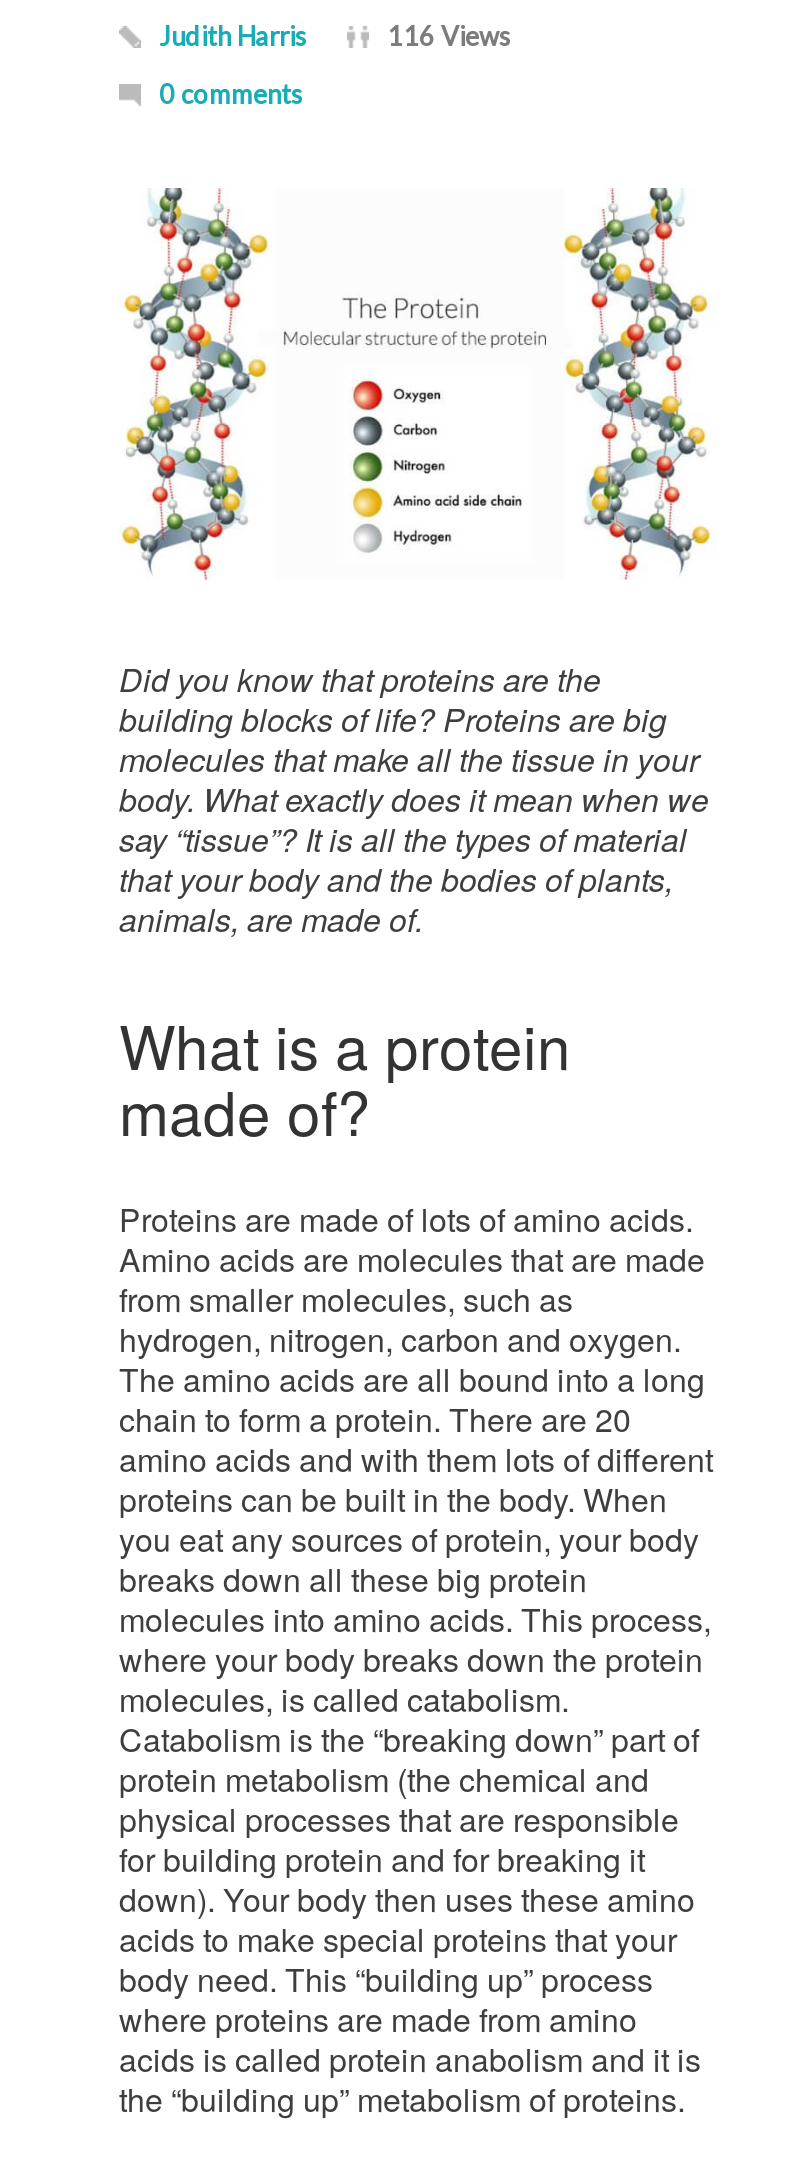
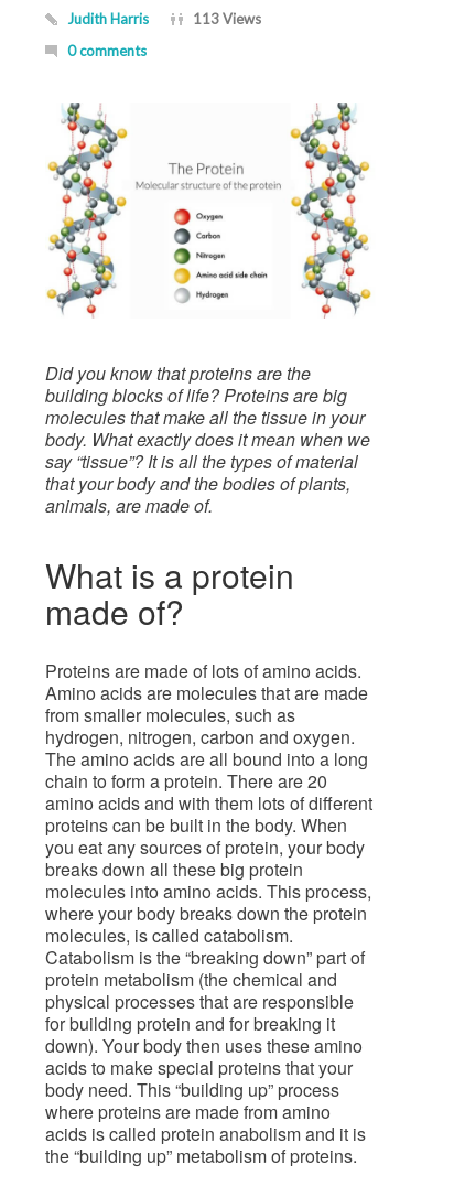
- 116 Views
+ 113 Views
